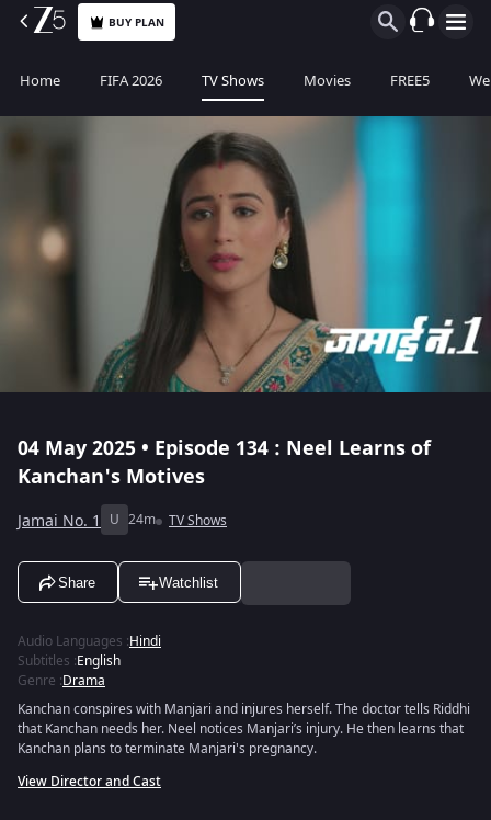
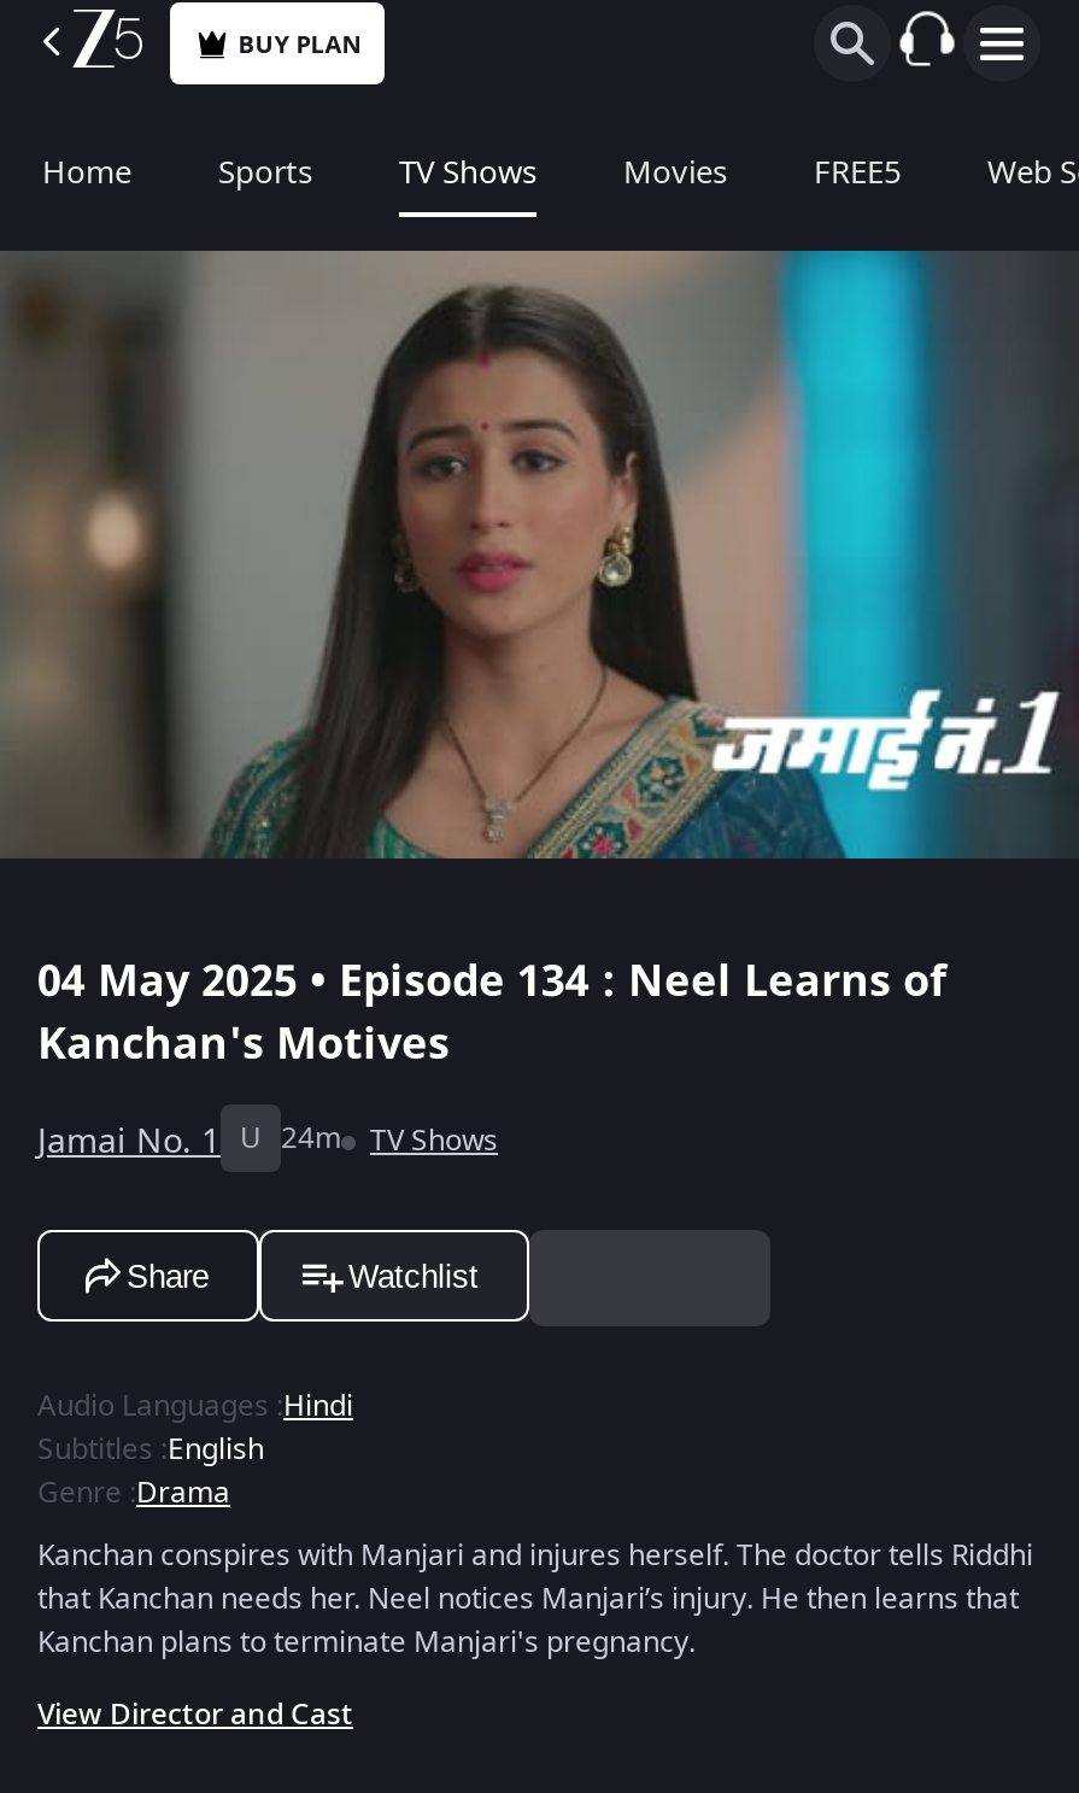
- FIFA 2026
+ Sports
